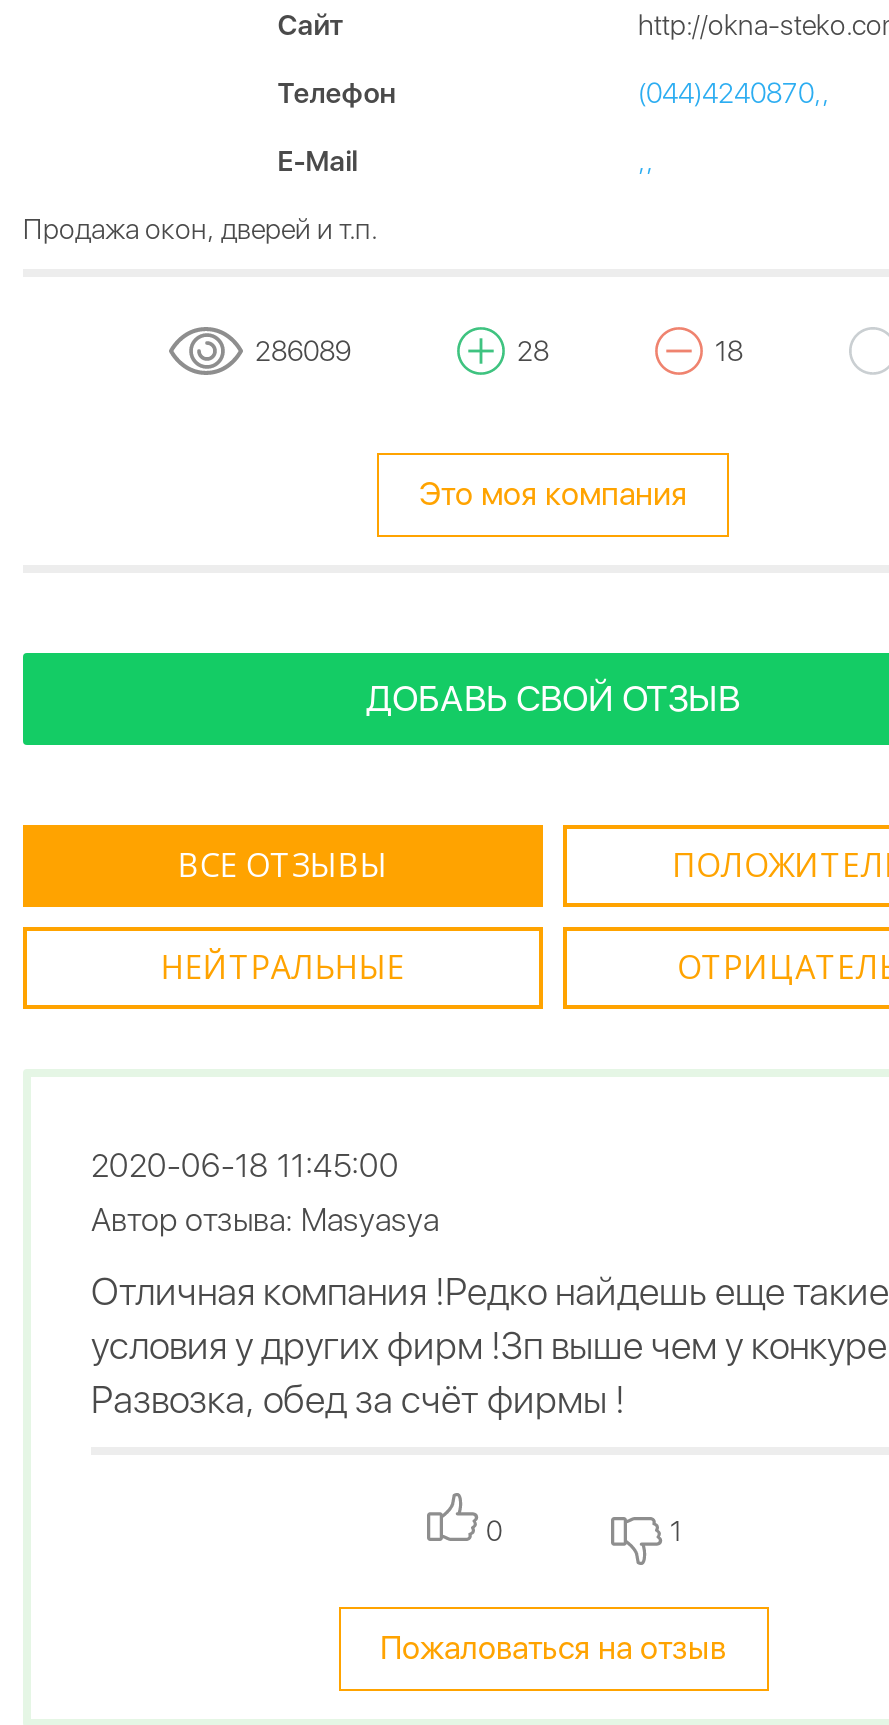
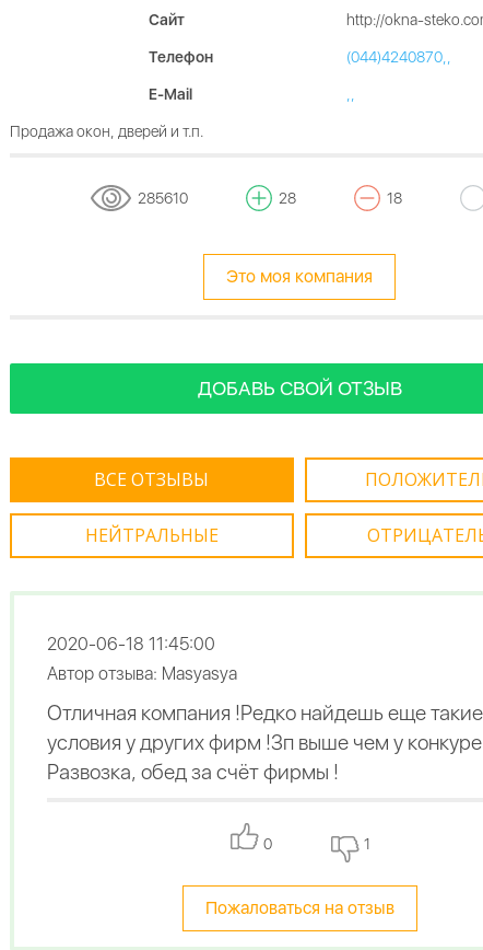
- 286089
+ 285610
